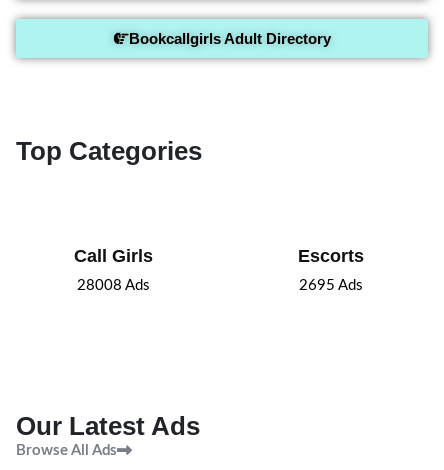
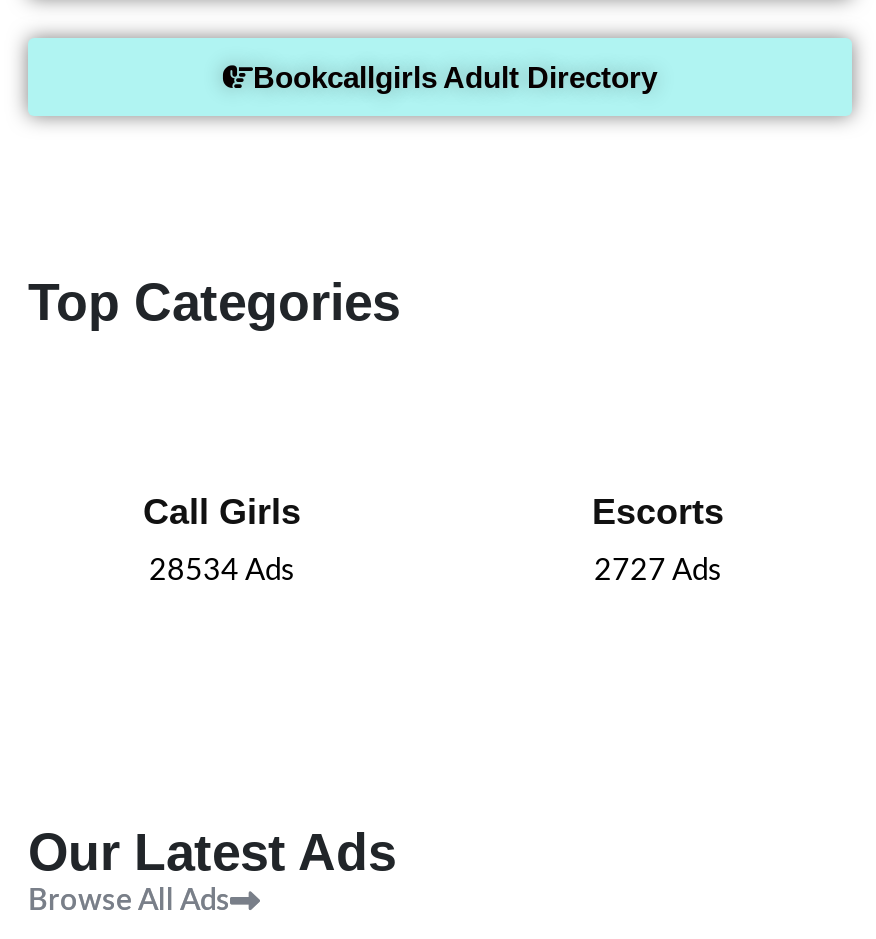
- 28008 Ads
+ 28534 Ads

- 2695 Ads
+ 2727 Ads
